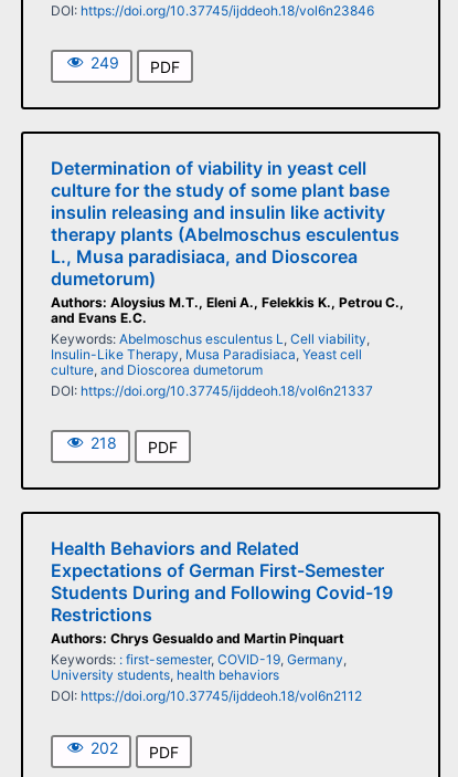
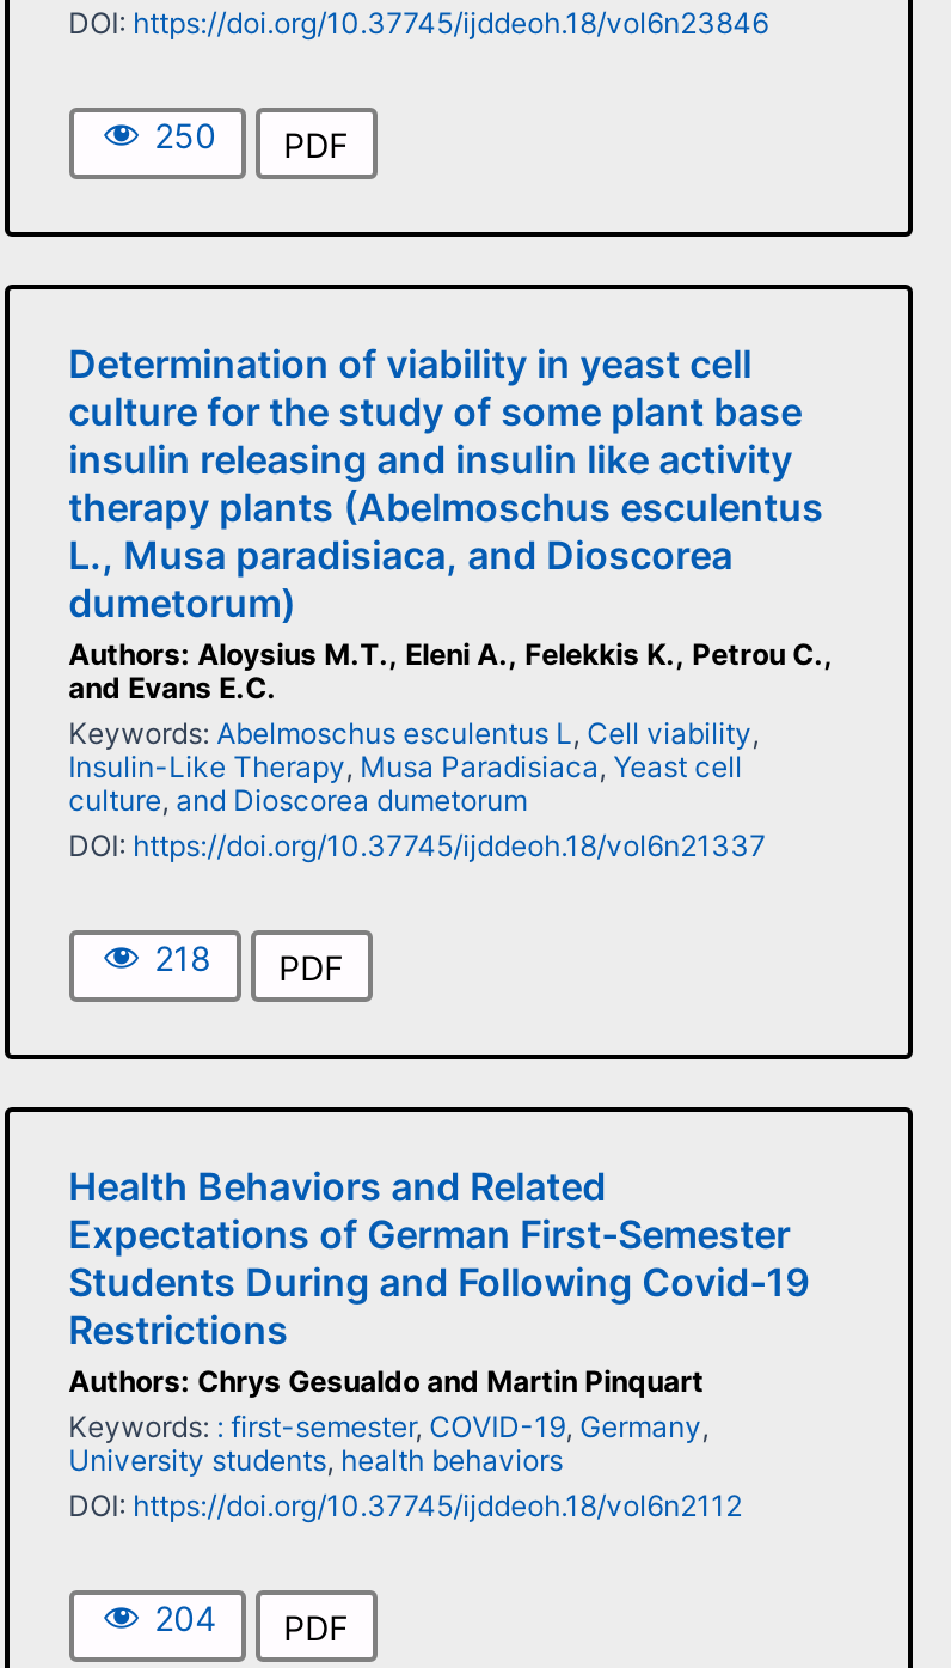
- 249 PDF
+ 250 PDF

- 202 PDF
+ 204 PDF
